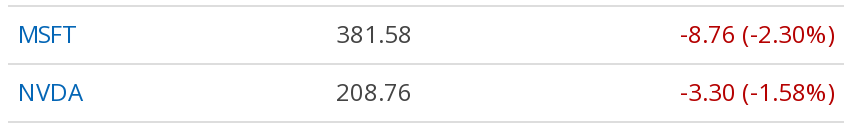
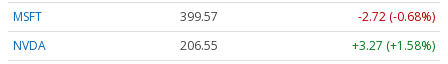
- 381.58
+ 399.57

- -8.76 (-2.30%)
+ -2.72 (-0.68%)

- 208.76
+ 206.55

- -3.30 (-1.58%)
+ +3.27 (+1.58%)
